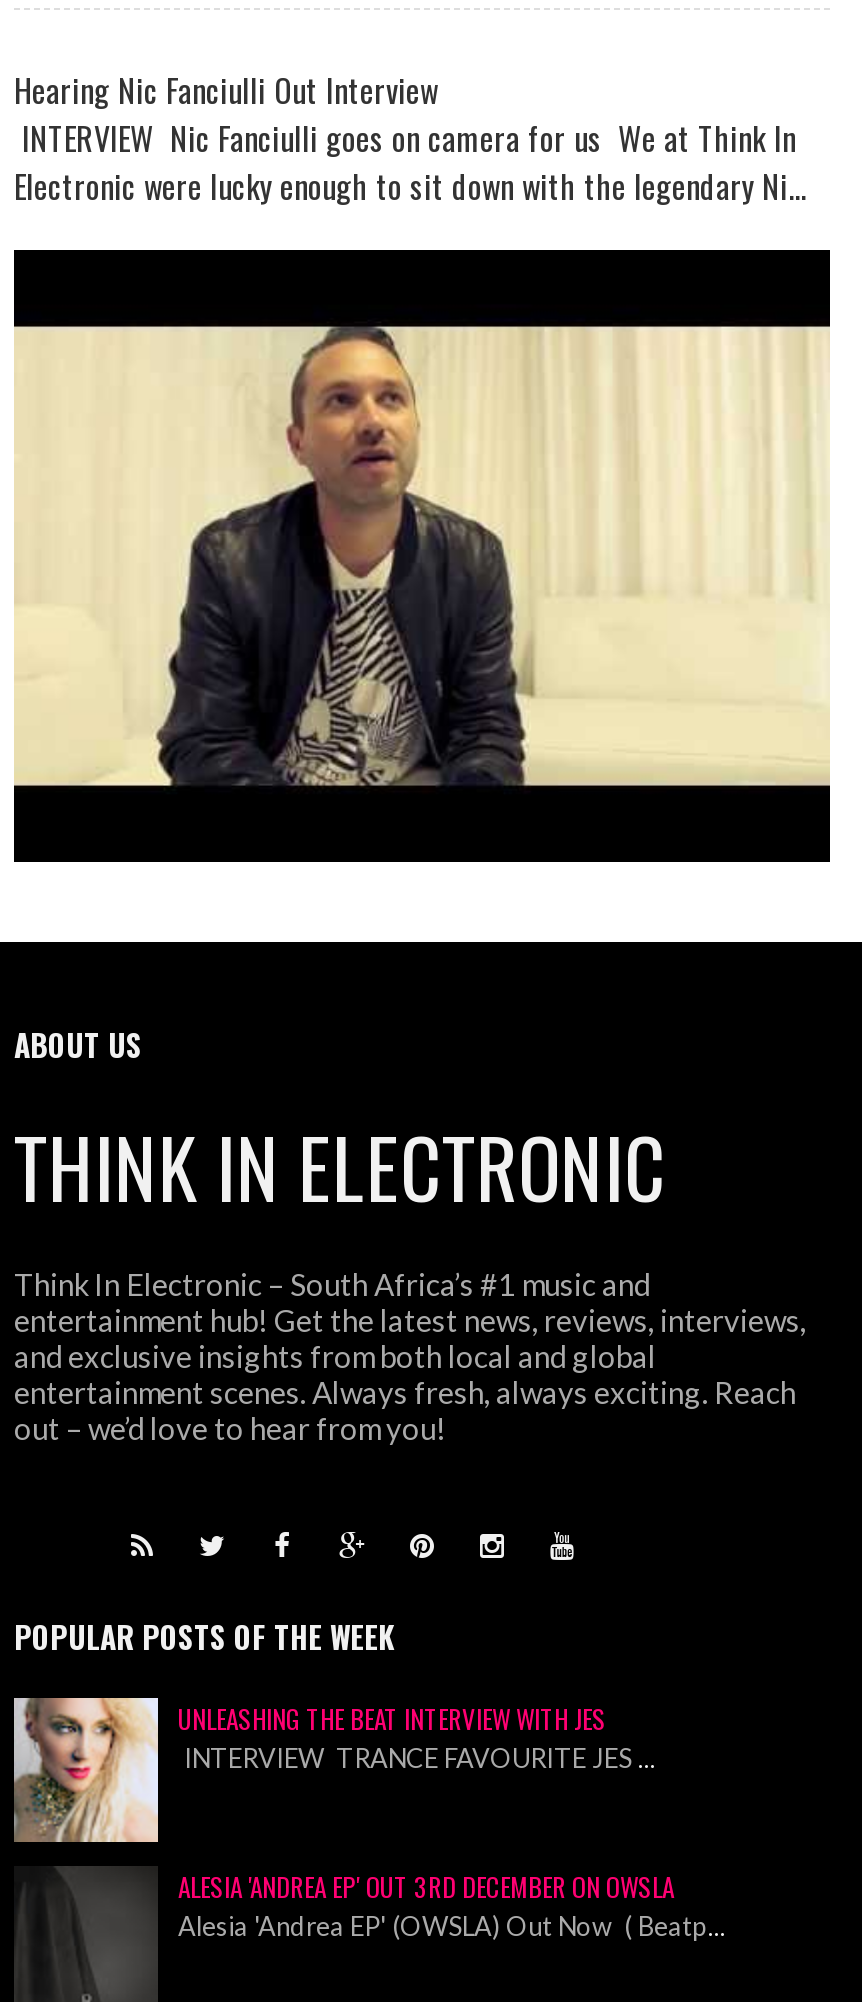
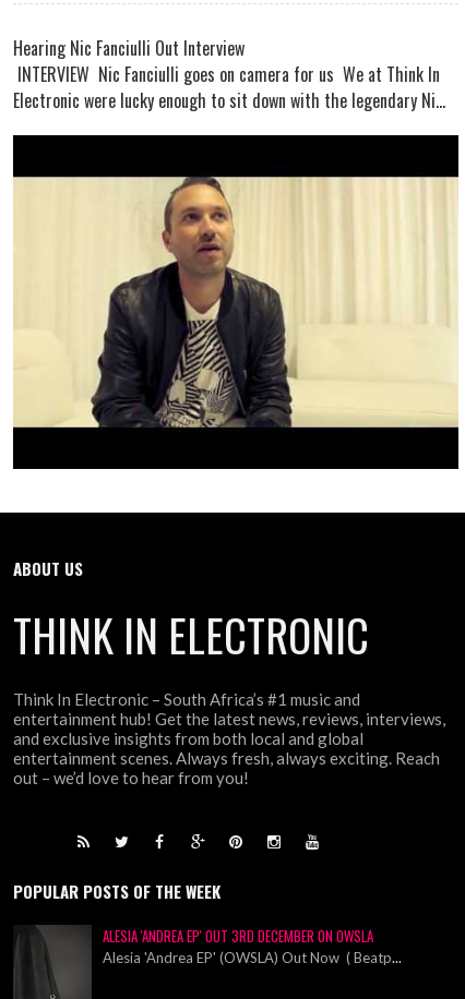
- [image]
- UNLEASHING THE BEAT INTERVIEW WITH JES
- INTERVIEW TRANCE FAVOURITE JES...
